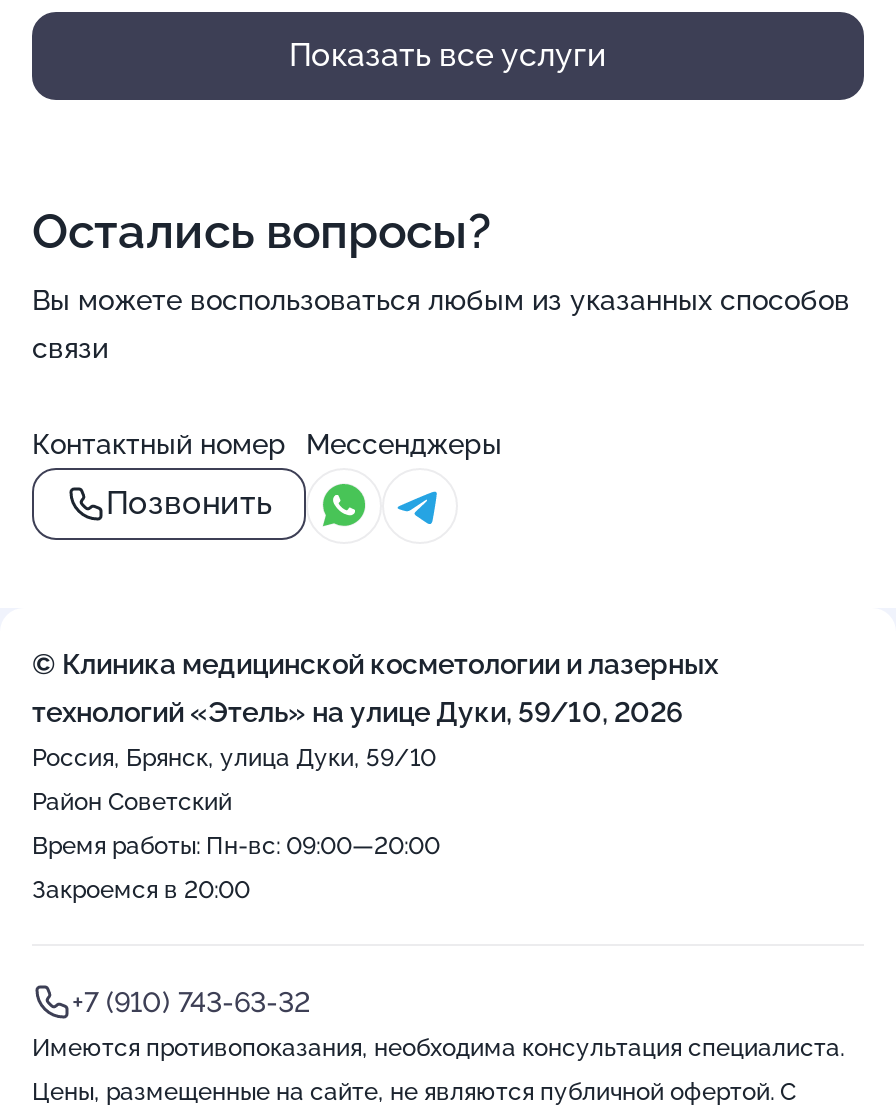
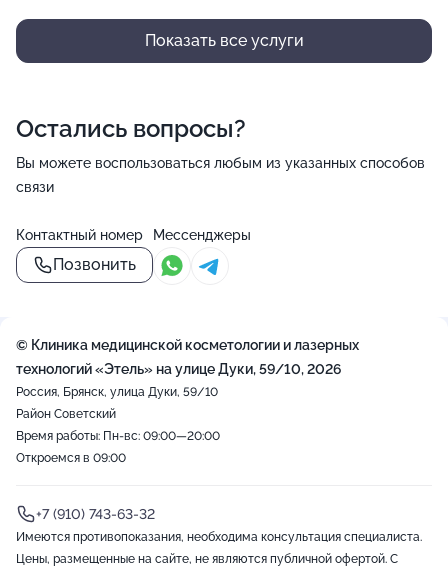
- Закроемся в 20:00
+ Откроемся в 09:00
